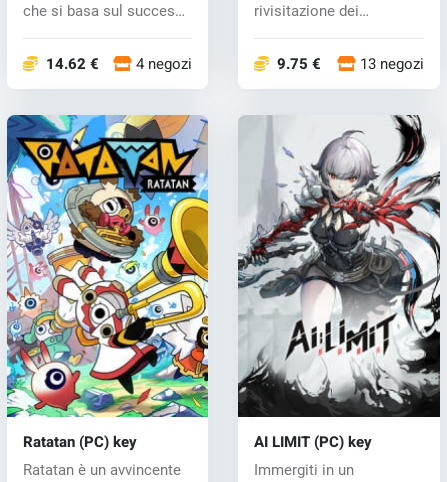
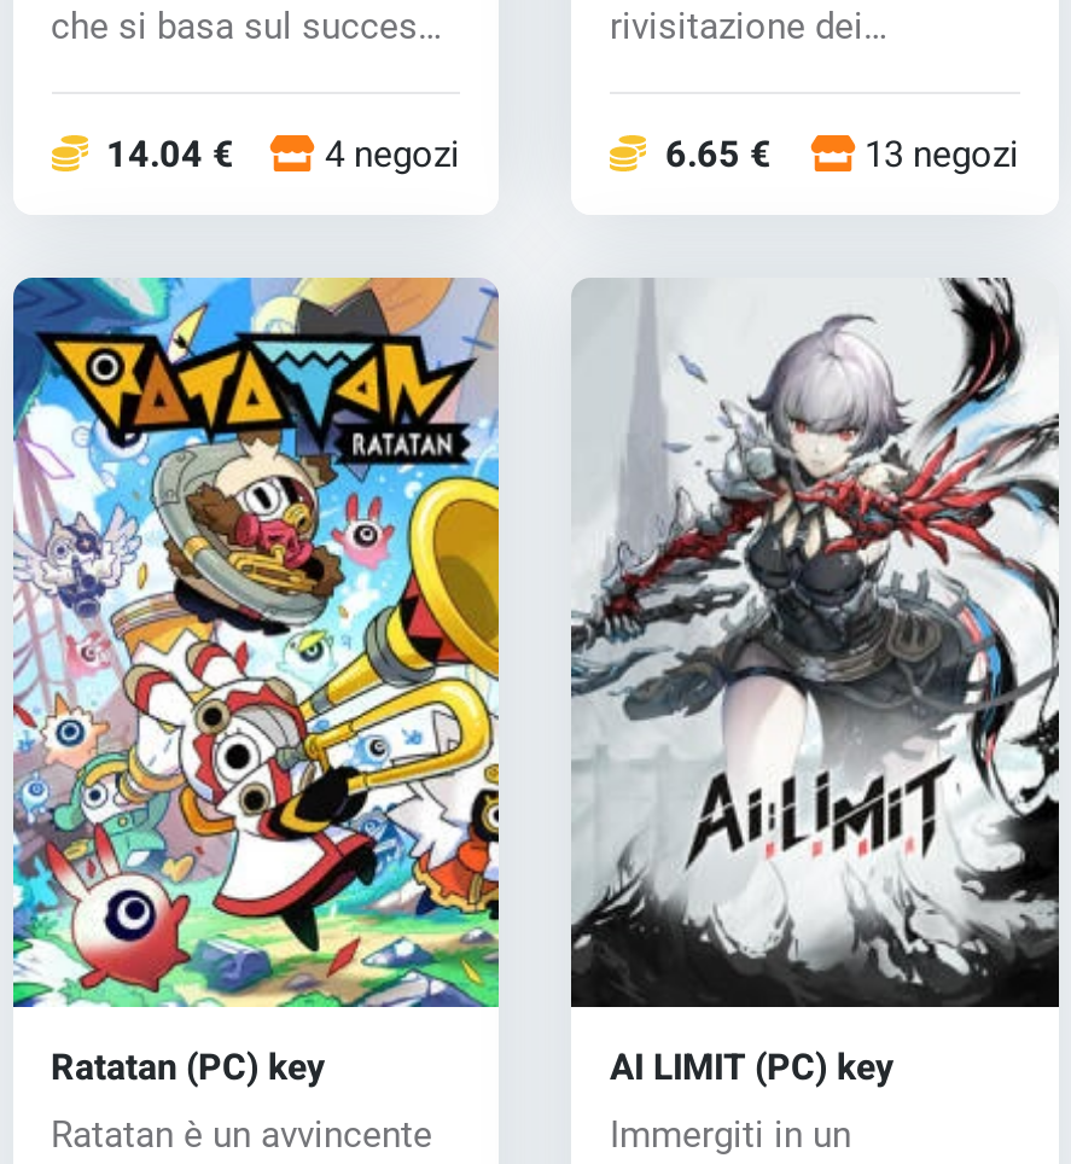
- 14.62 € 4 negozi
+ 14.04 € 4 negozi

- 9.75 € 13 negozi
+ 6.65 € 13 negozi
